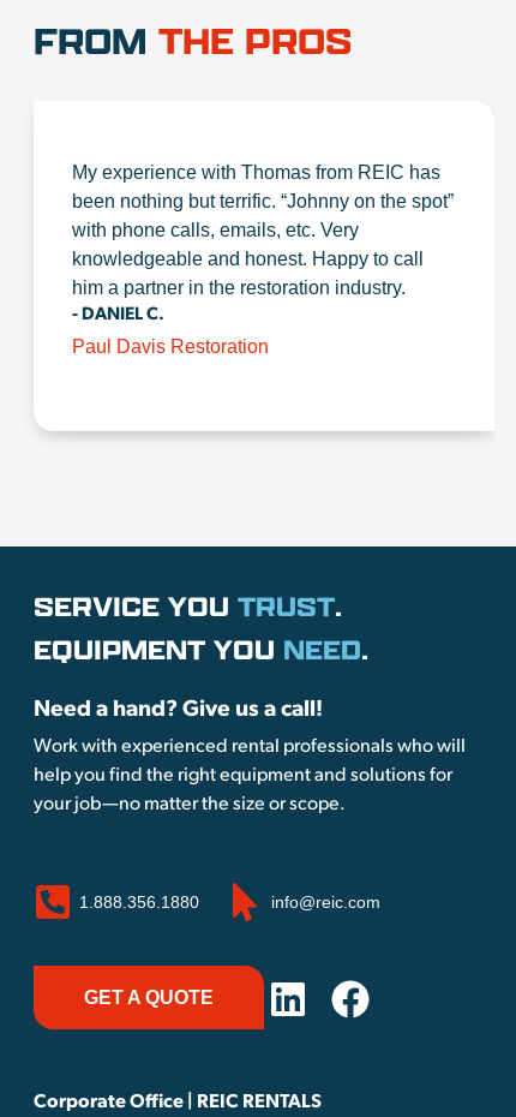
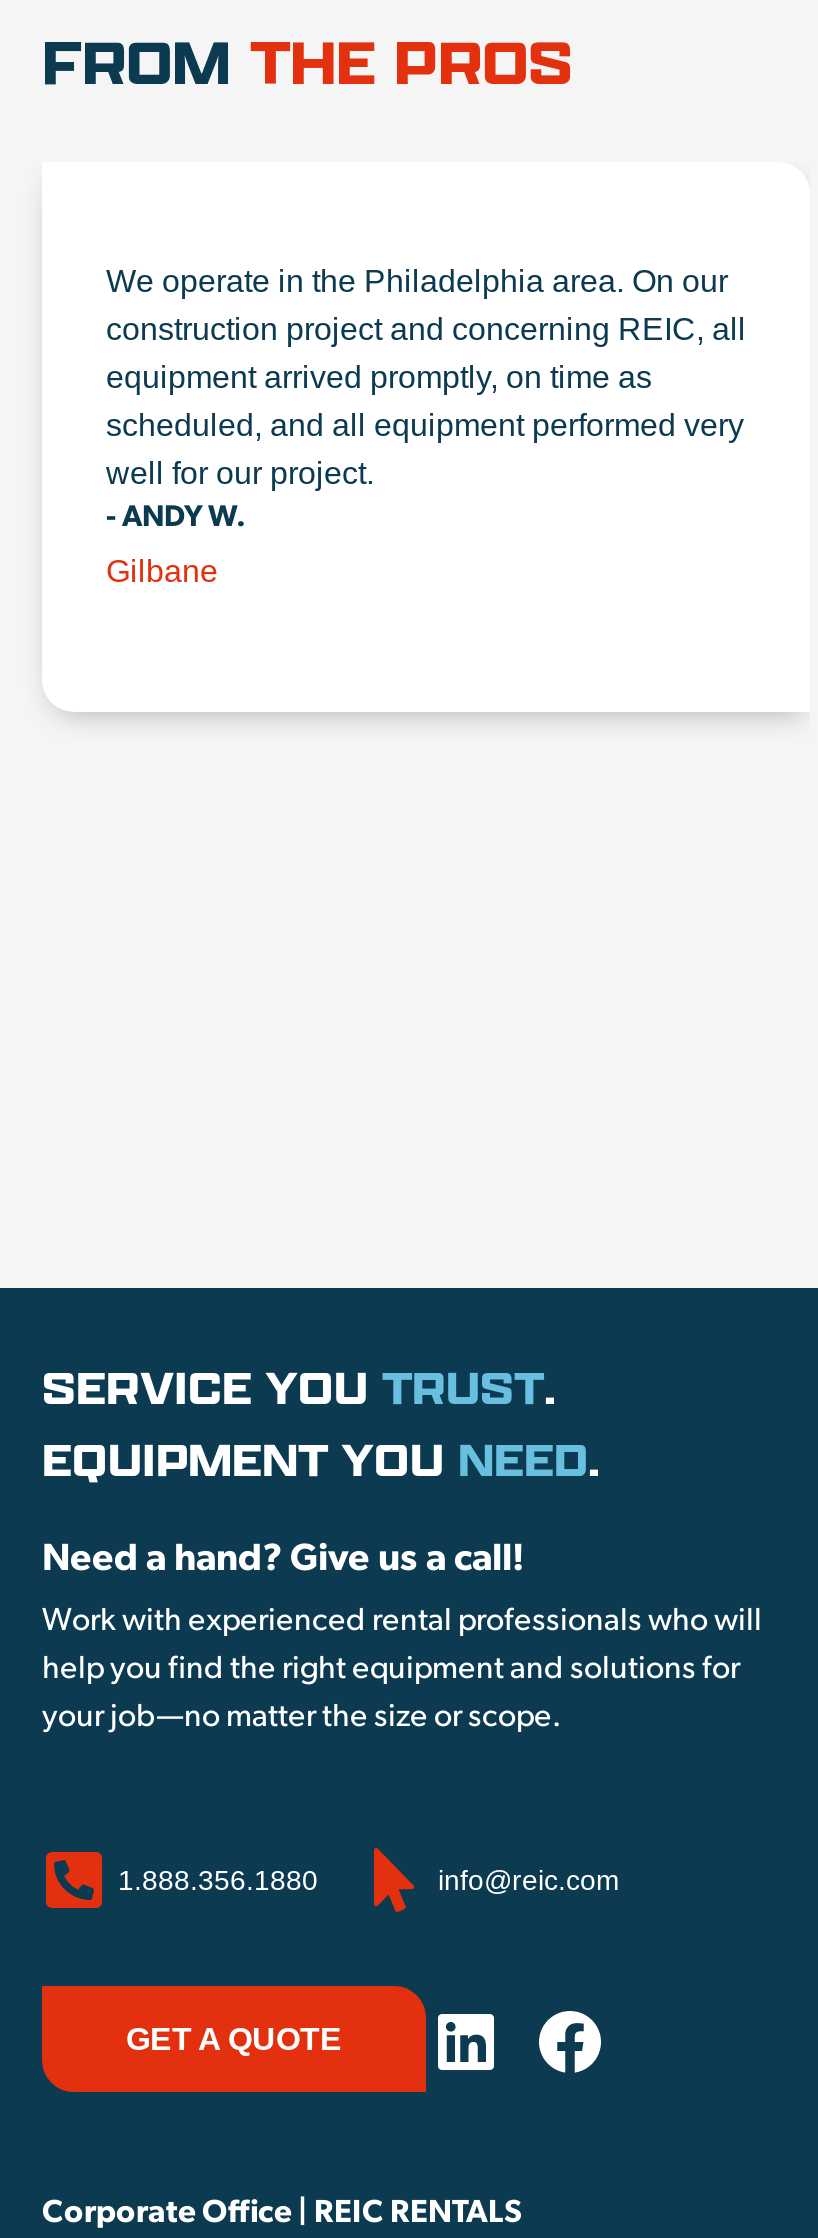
- My experience with Thomas from REIC has
- been nothing but terrific. “Johnny on the spot”
- with phone calls, emails, etc. Very
- knowledgeable and honest. Happy to call
- him a partner in the restoration industry.
- - DANIEL C.
+ We operate in the Philadelphia area. On our
+ construction project and concerning REIC, all
+ equipment arrived promptly, on time as
+ scheduled, and all equipment performed very
+ well for our project.
+ - ANDY W.

- Paul Davis Restoration
+ Gilbane
